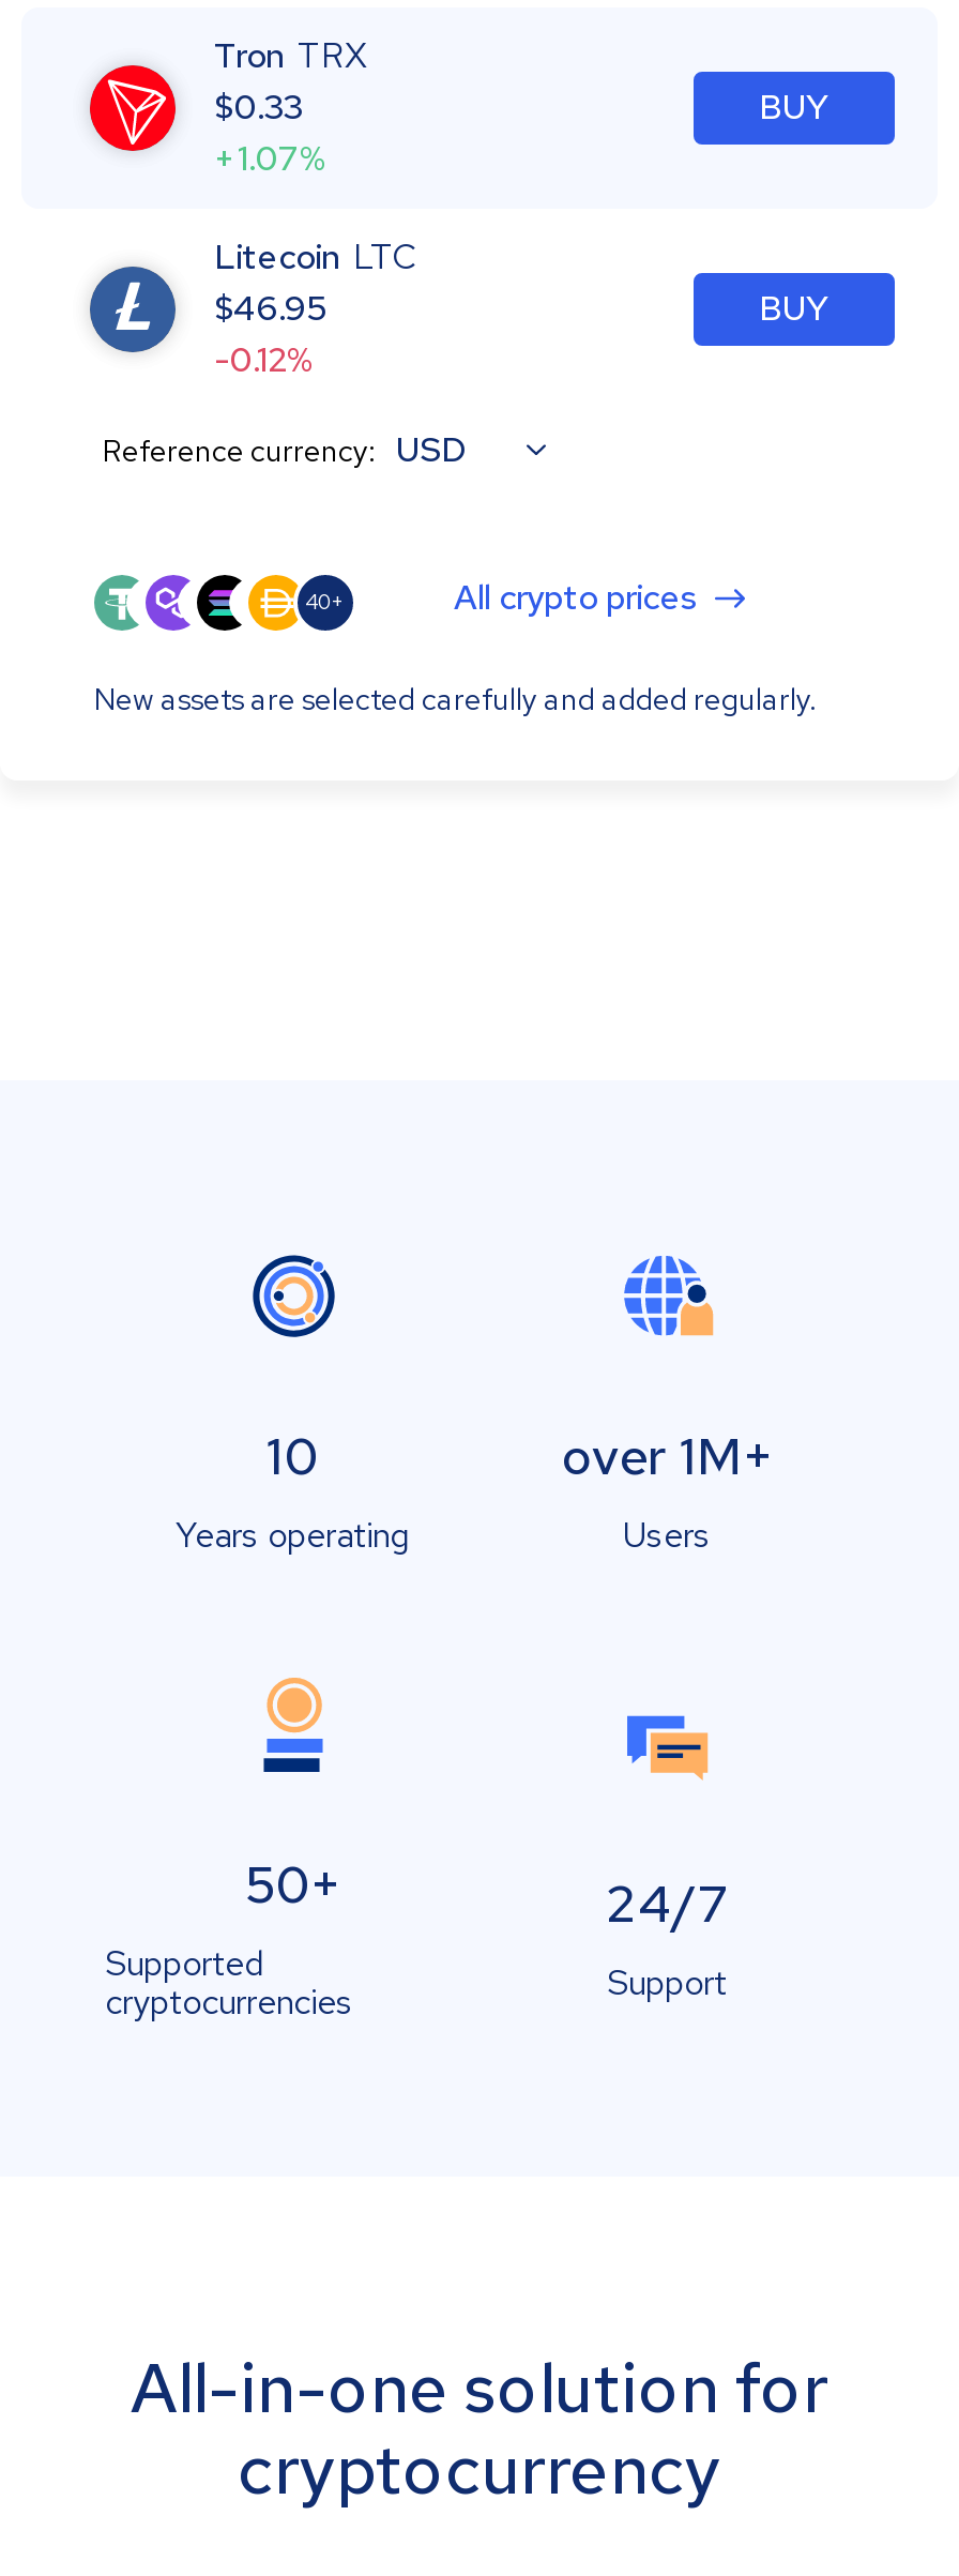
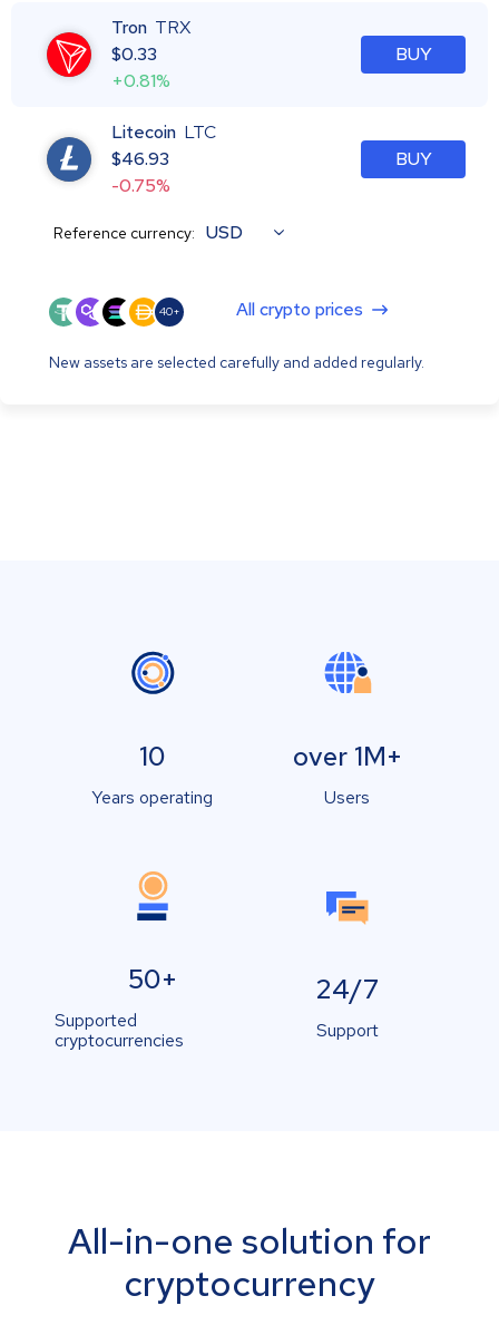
- +1.07%
+ +0.81%

- $46.95
+ $46.93

- -0.12%
+ -0.75%
